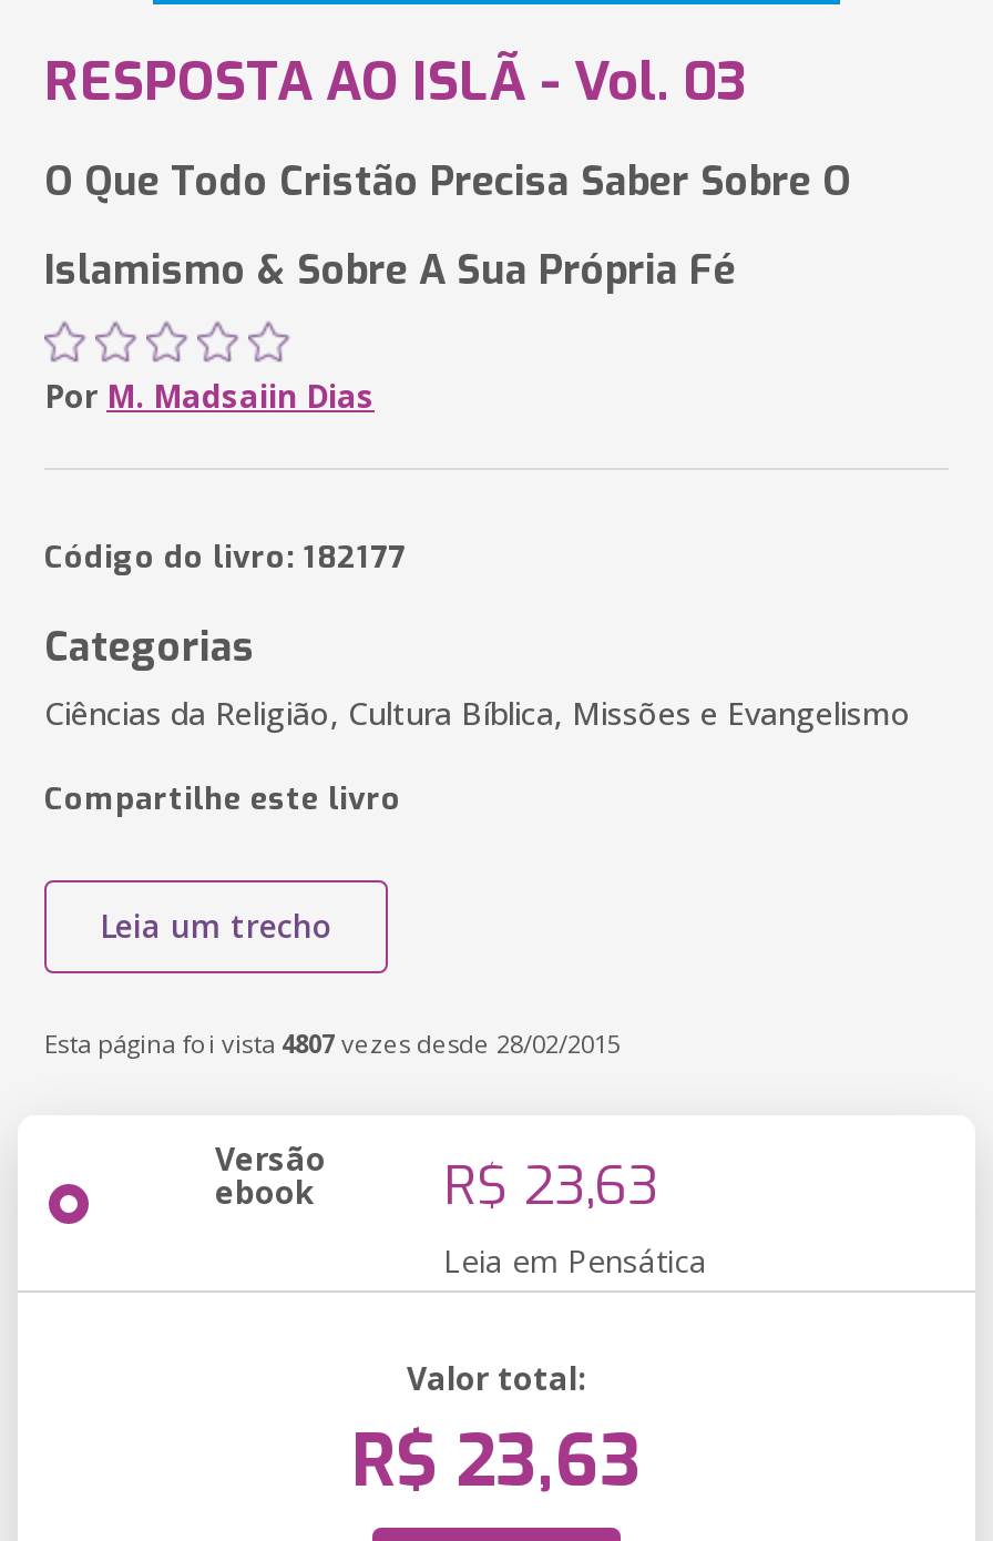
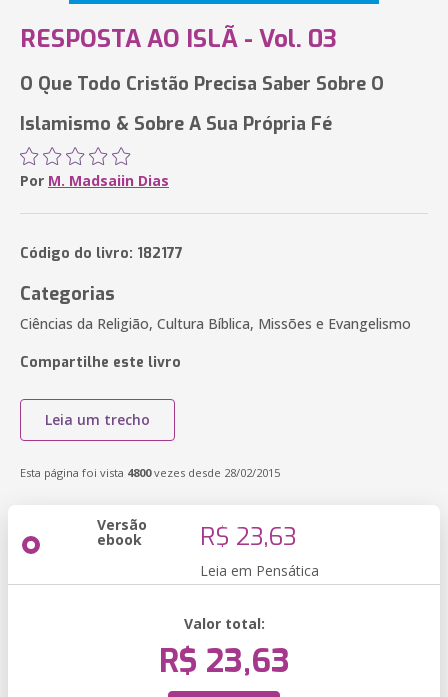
- Esta página foi vista 4807 vezes desde 28/02/2015
+ Esta página foi vista 4800 vezes desde 28/02/2015
